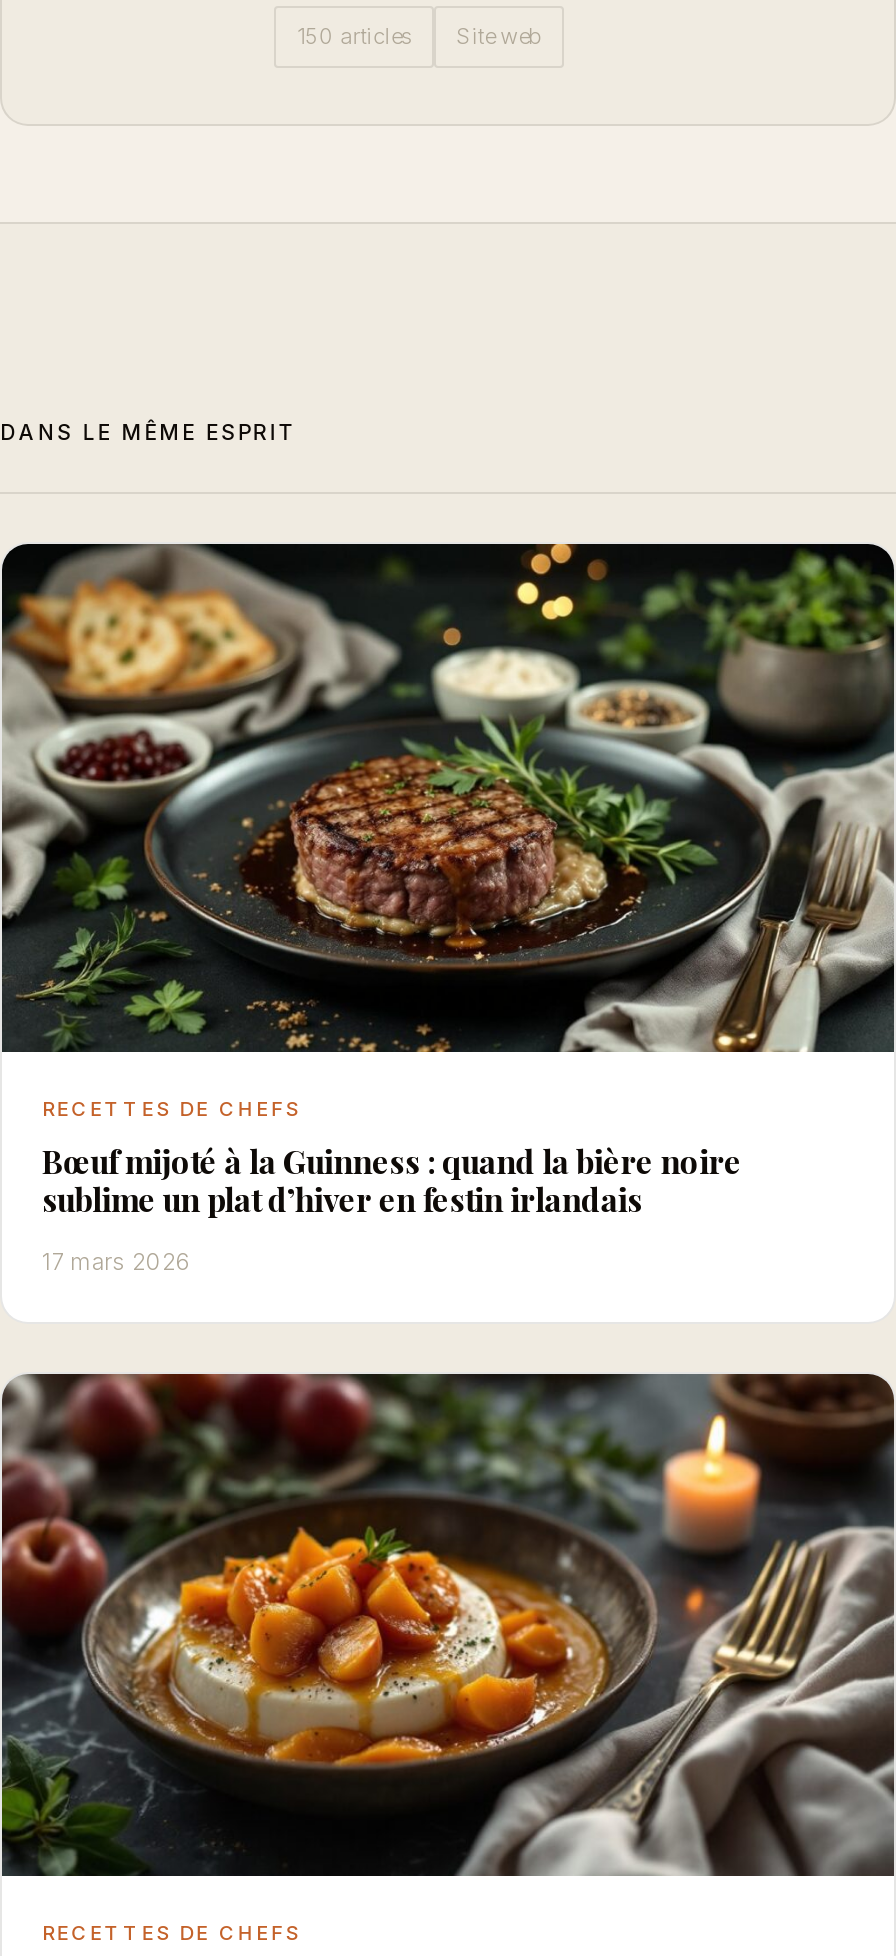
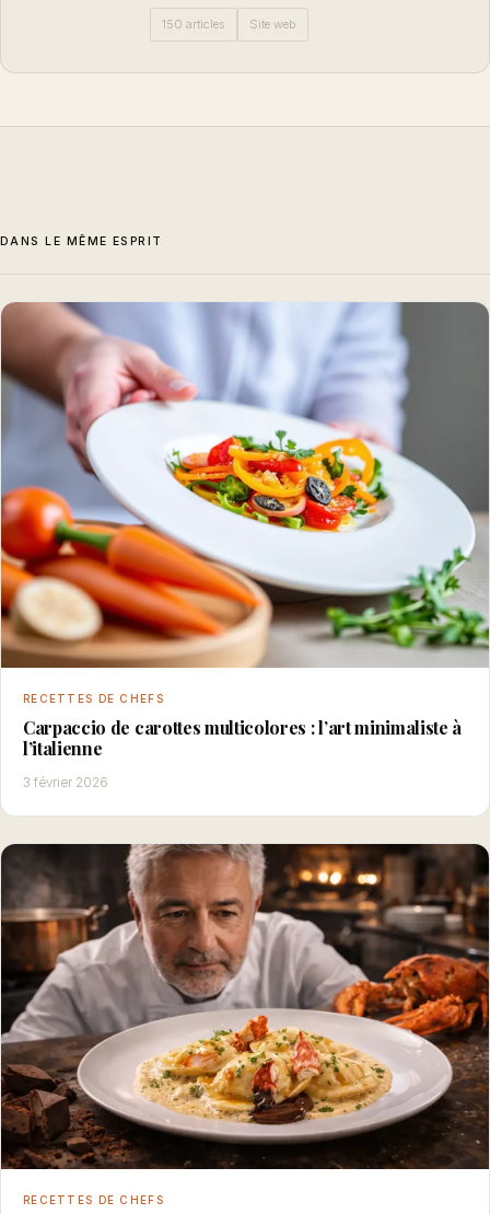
- [image]
+ [image]

- Bœuf mijoté à la Guinness : quand la bière noire
- sublime un plat d’hiver en festin irlandais
+ Carpaccio de carottes multicolores : l’art minimaliste à
+ l’italienne

- 17 mars 2026
+ 3 février 2026

- [image]
+ [image]
